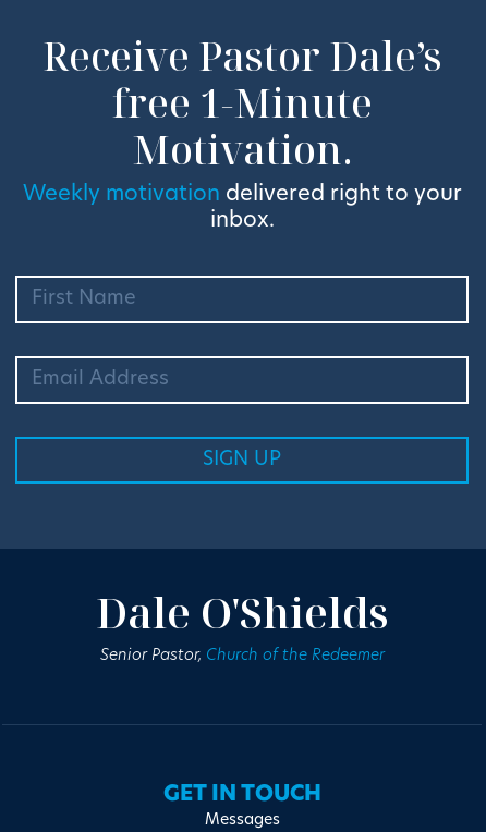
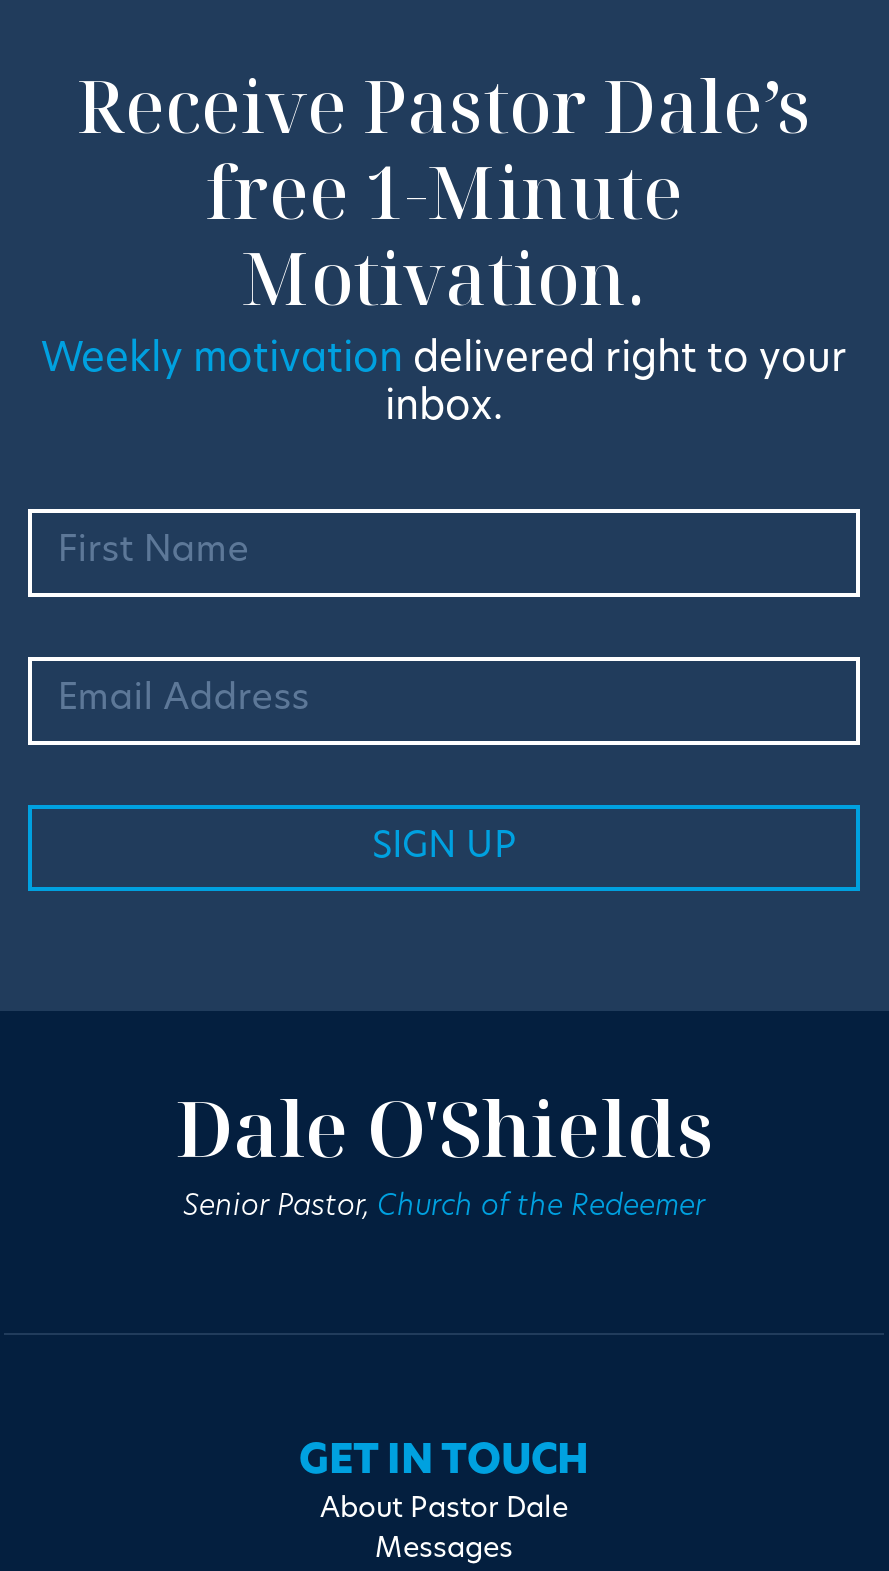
+ About Pastor Dale
